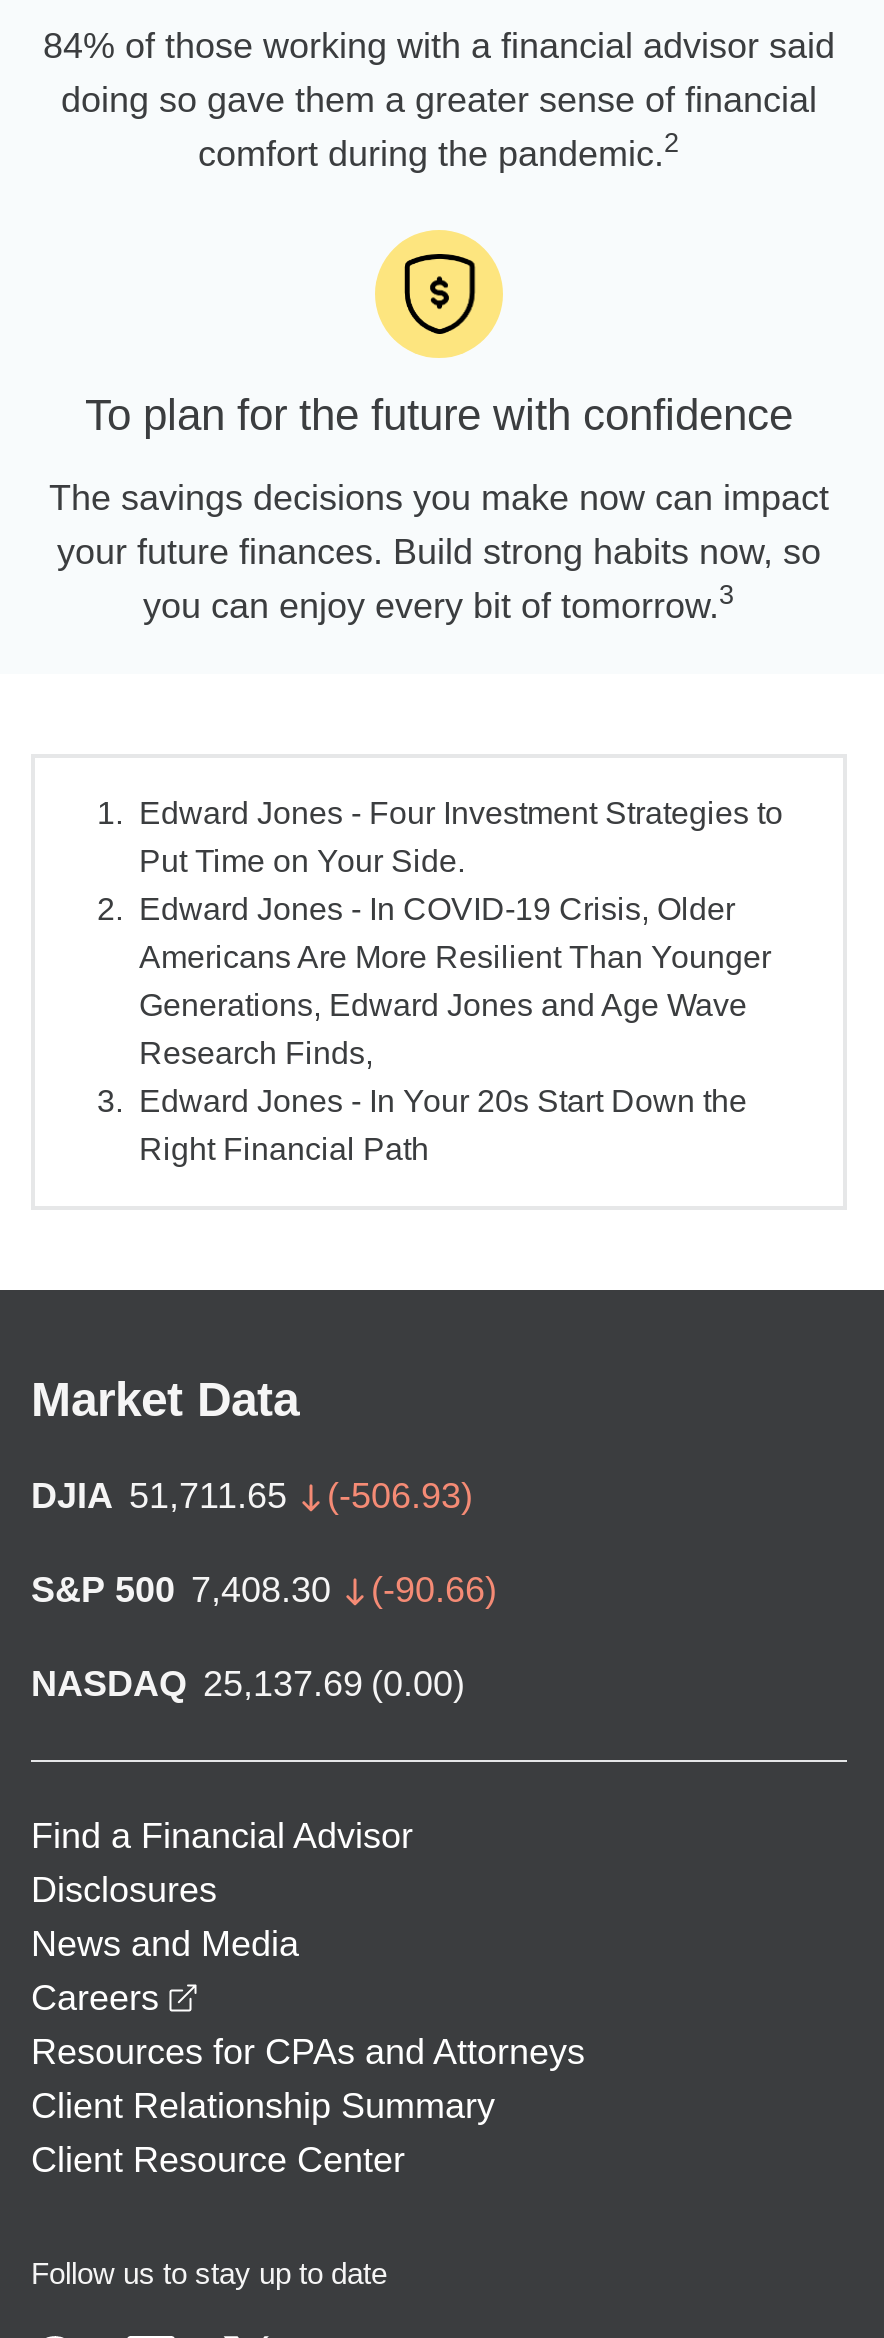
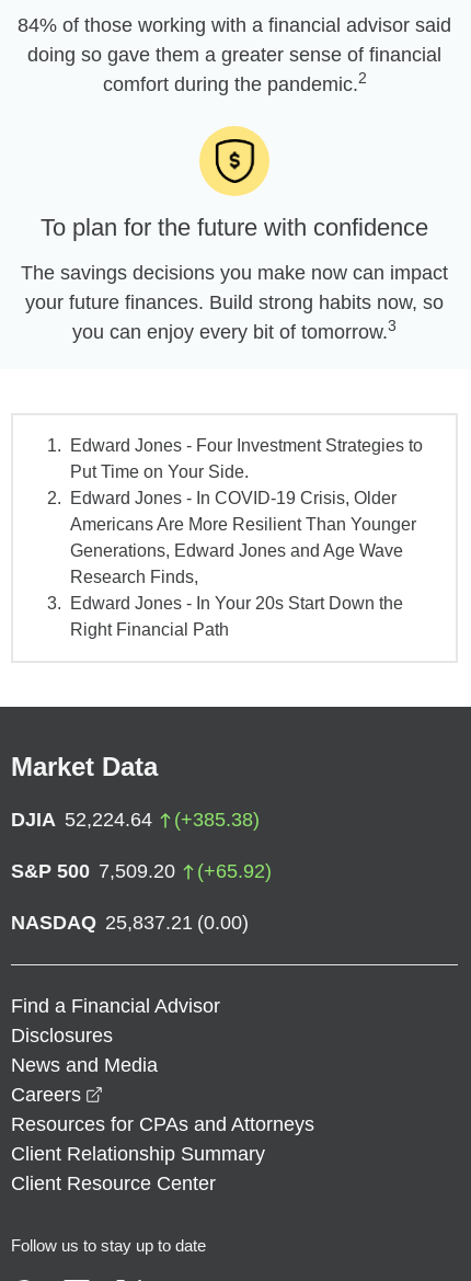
- DJIA 51,711.65
- (-506.93)
+ DJIA 52,224.64
+ (+385.38)

- S&P 500 7,408.30
- (-90.66)
+ S&P 500 7,509.20
+ (+65.92)

- NASDAQ 25,137.69 (0.00)
+ NASDAQ 25,837.21 (0.00)
